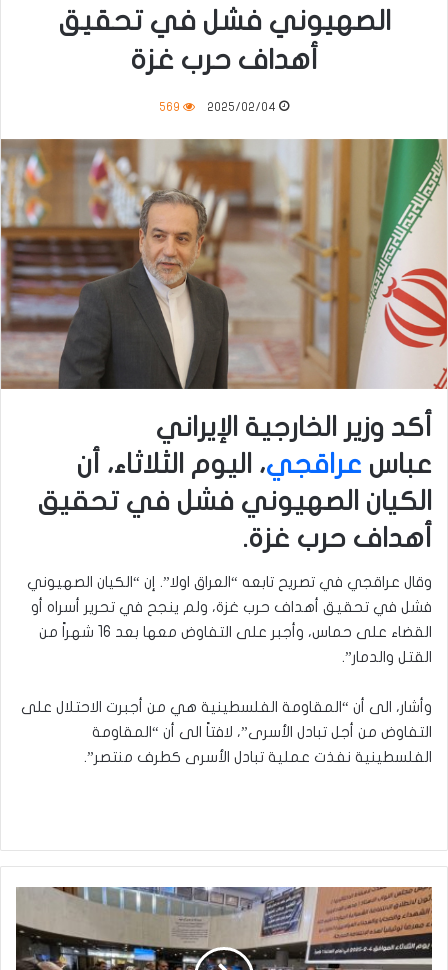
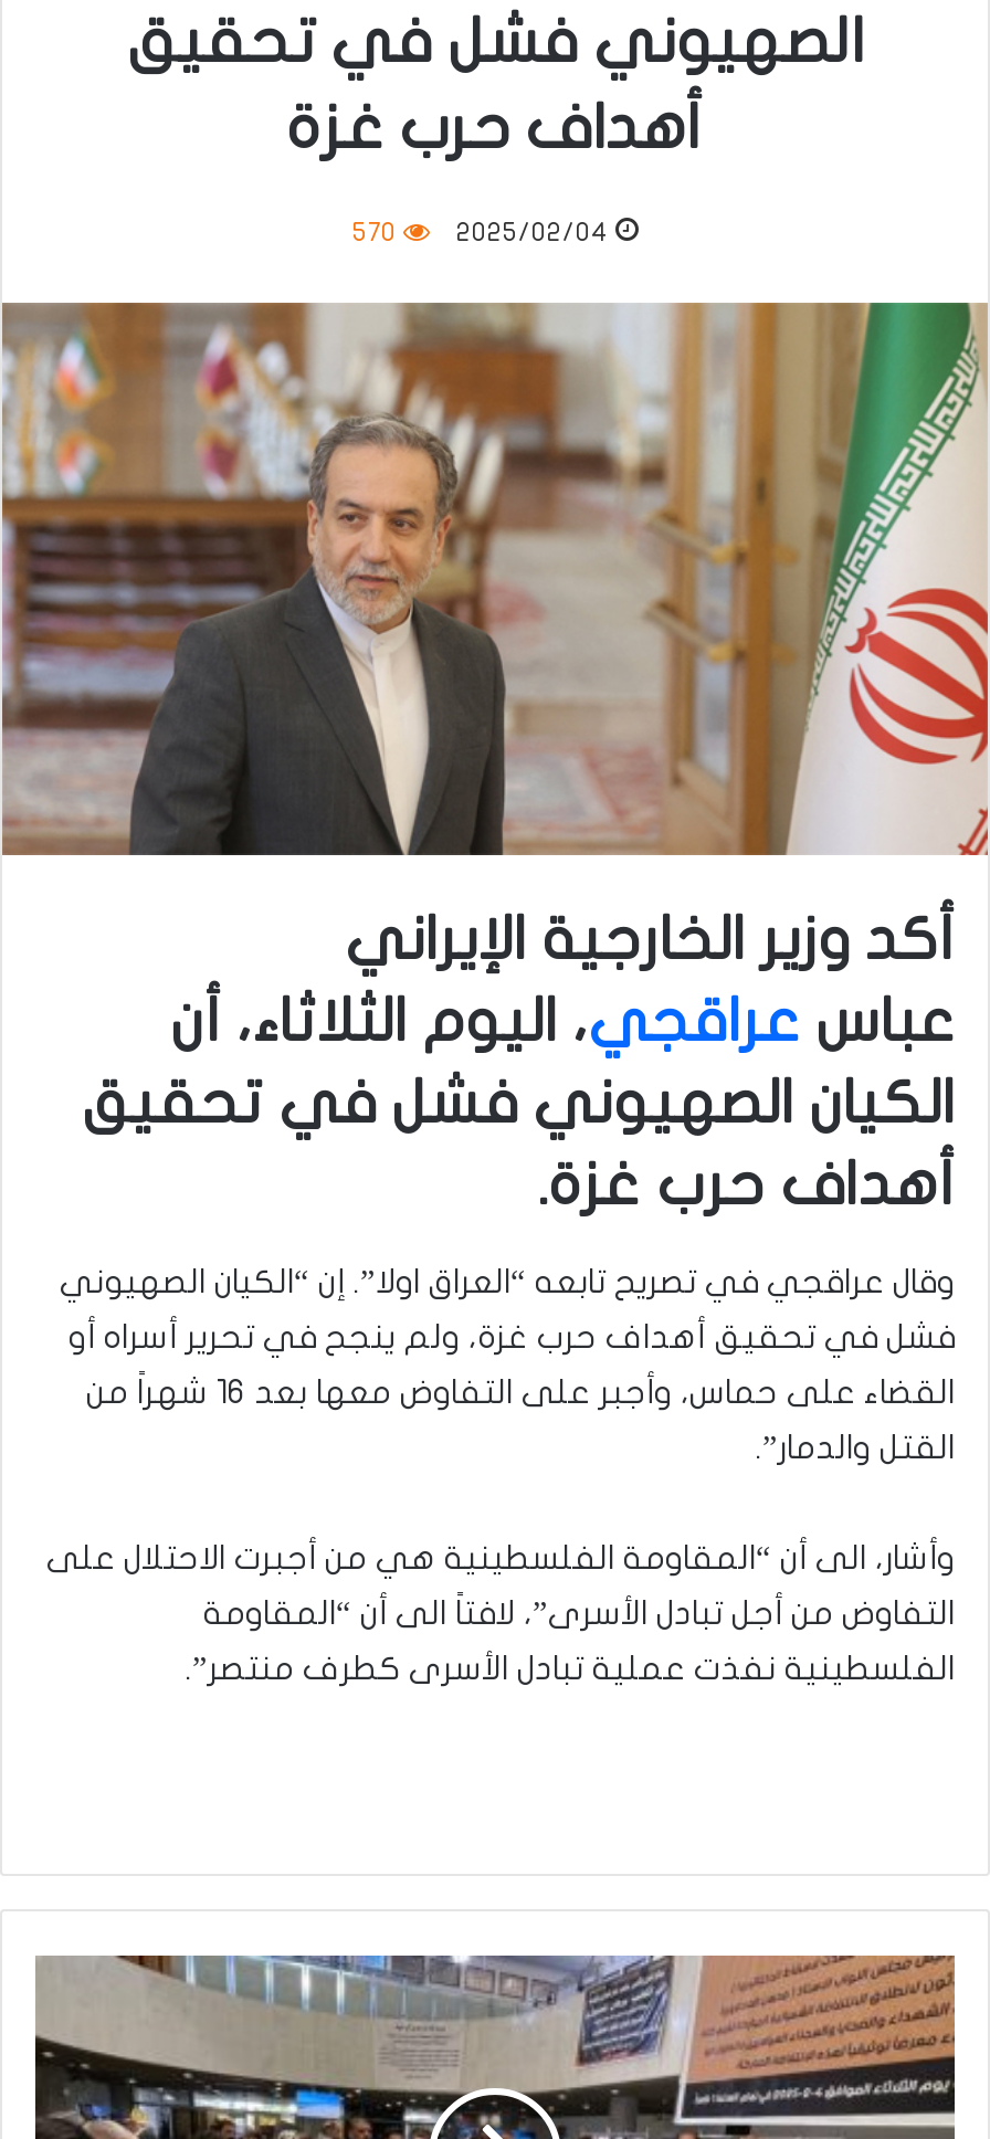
- 569
+ 570
